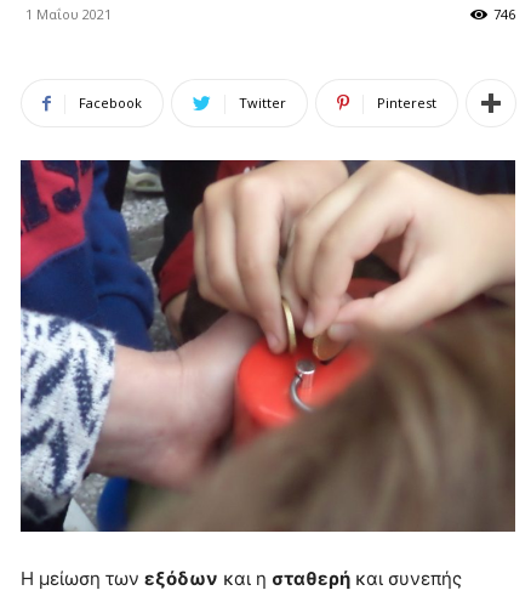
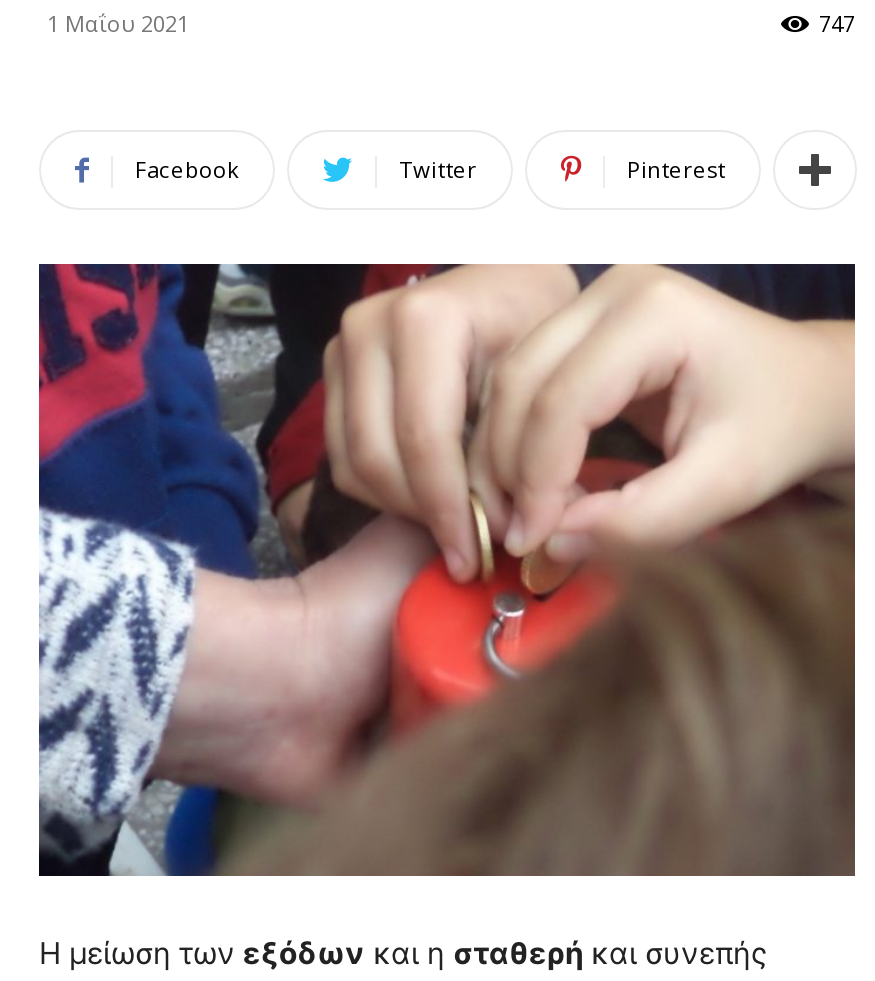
- 746
+ 747
